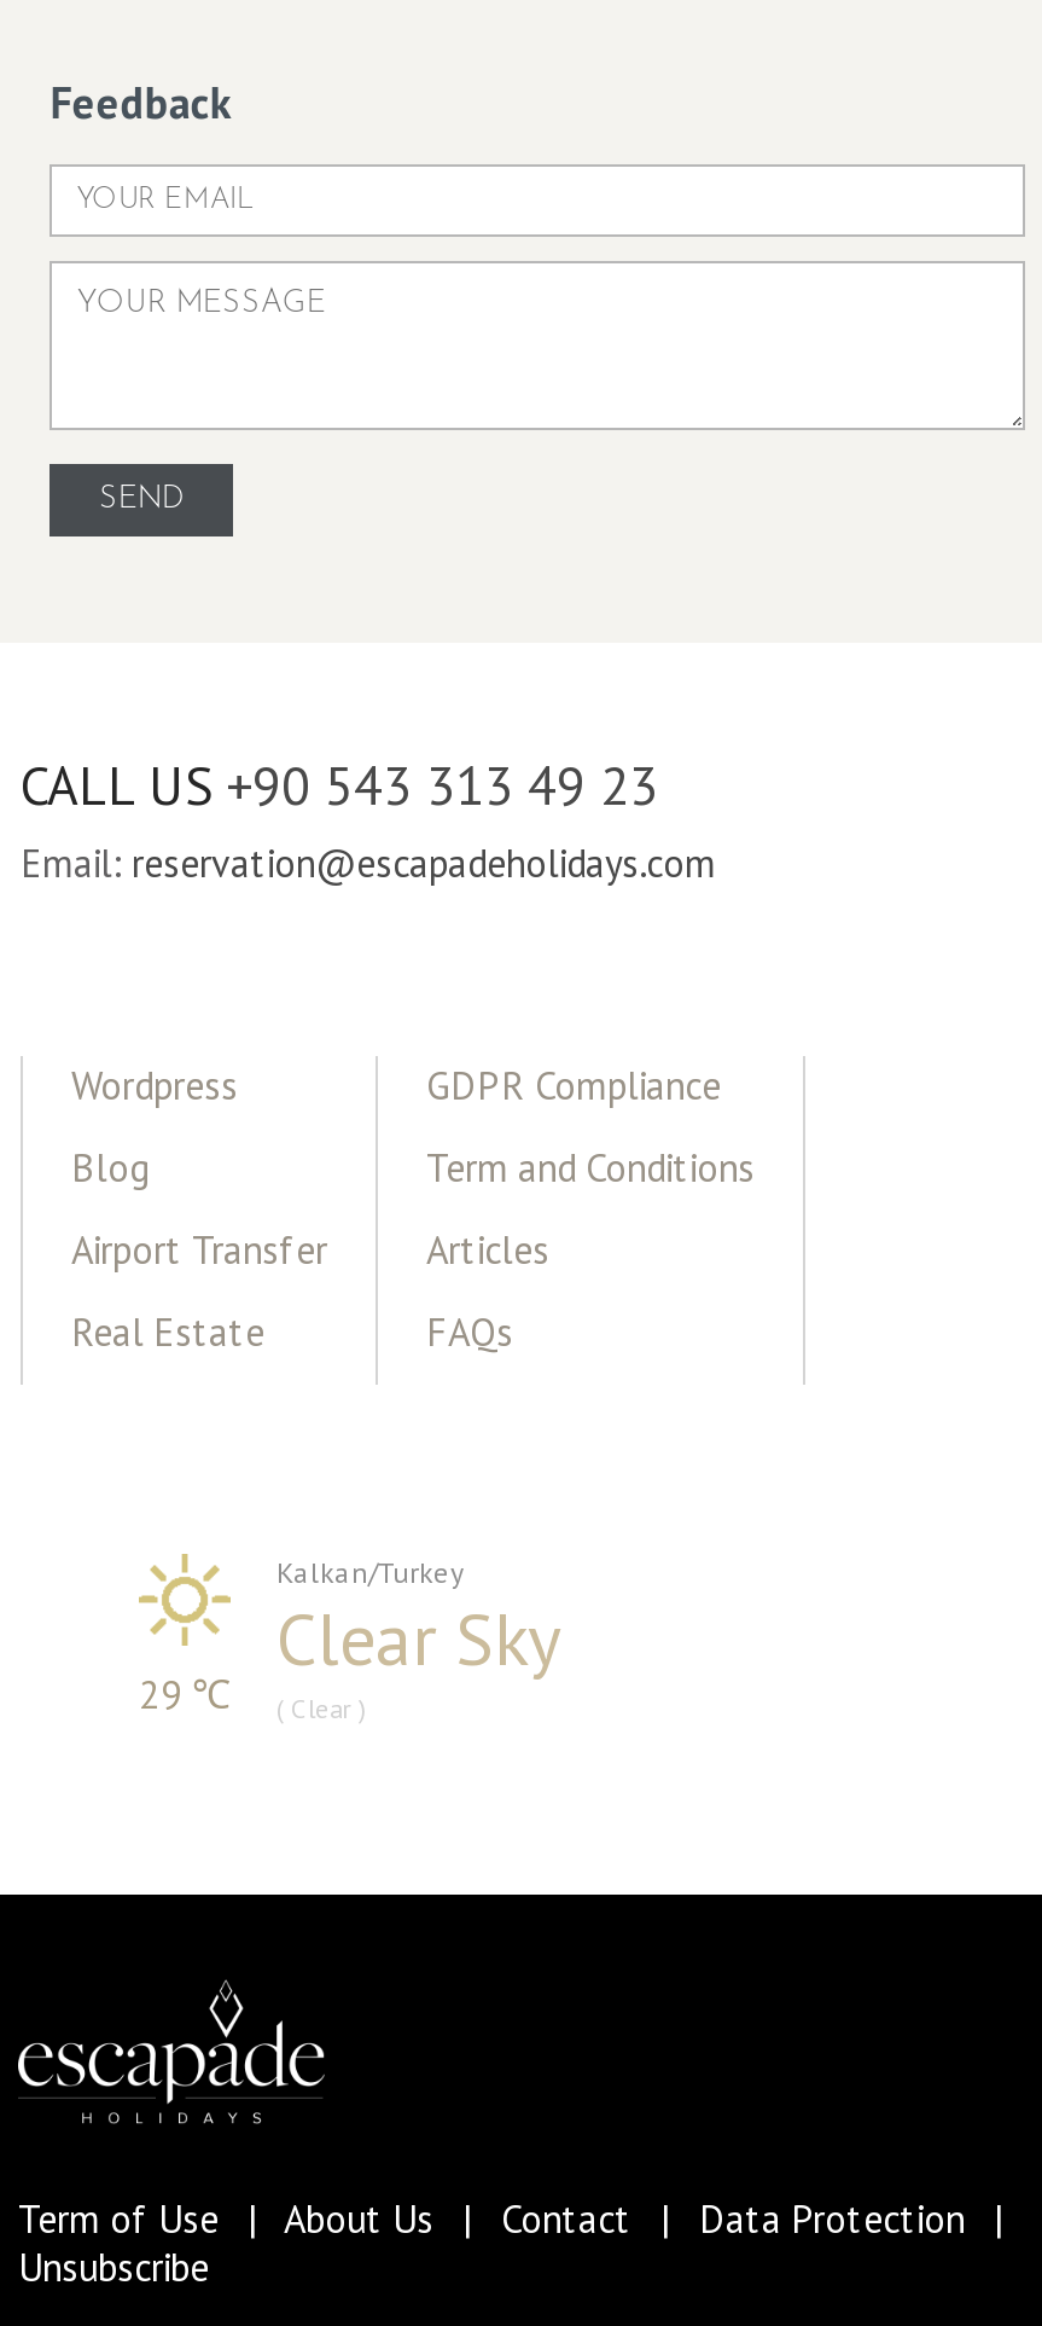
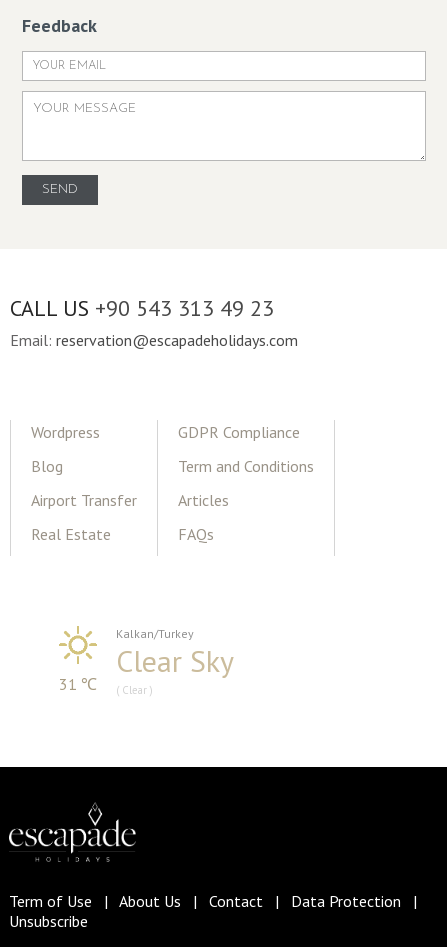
- 29 ℃ ( Clear )
+ 31 ℃ ( Clear )
